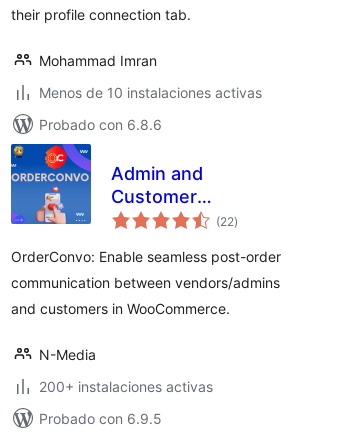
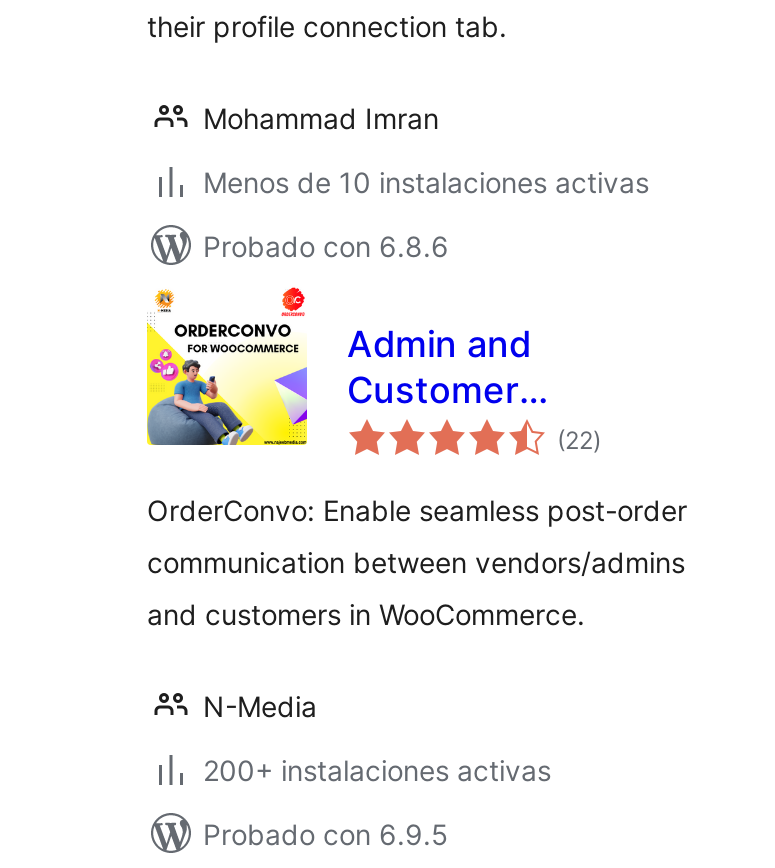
- [image]
+ [image]
